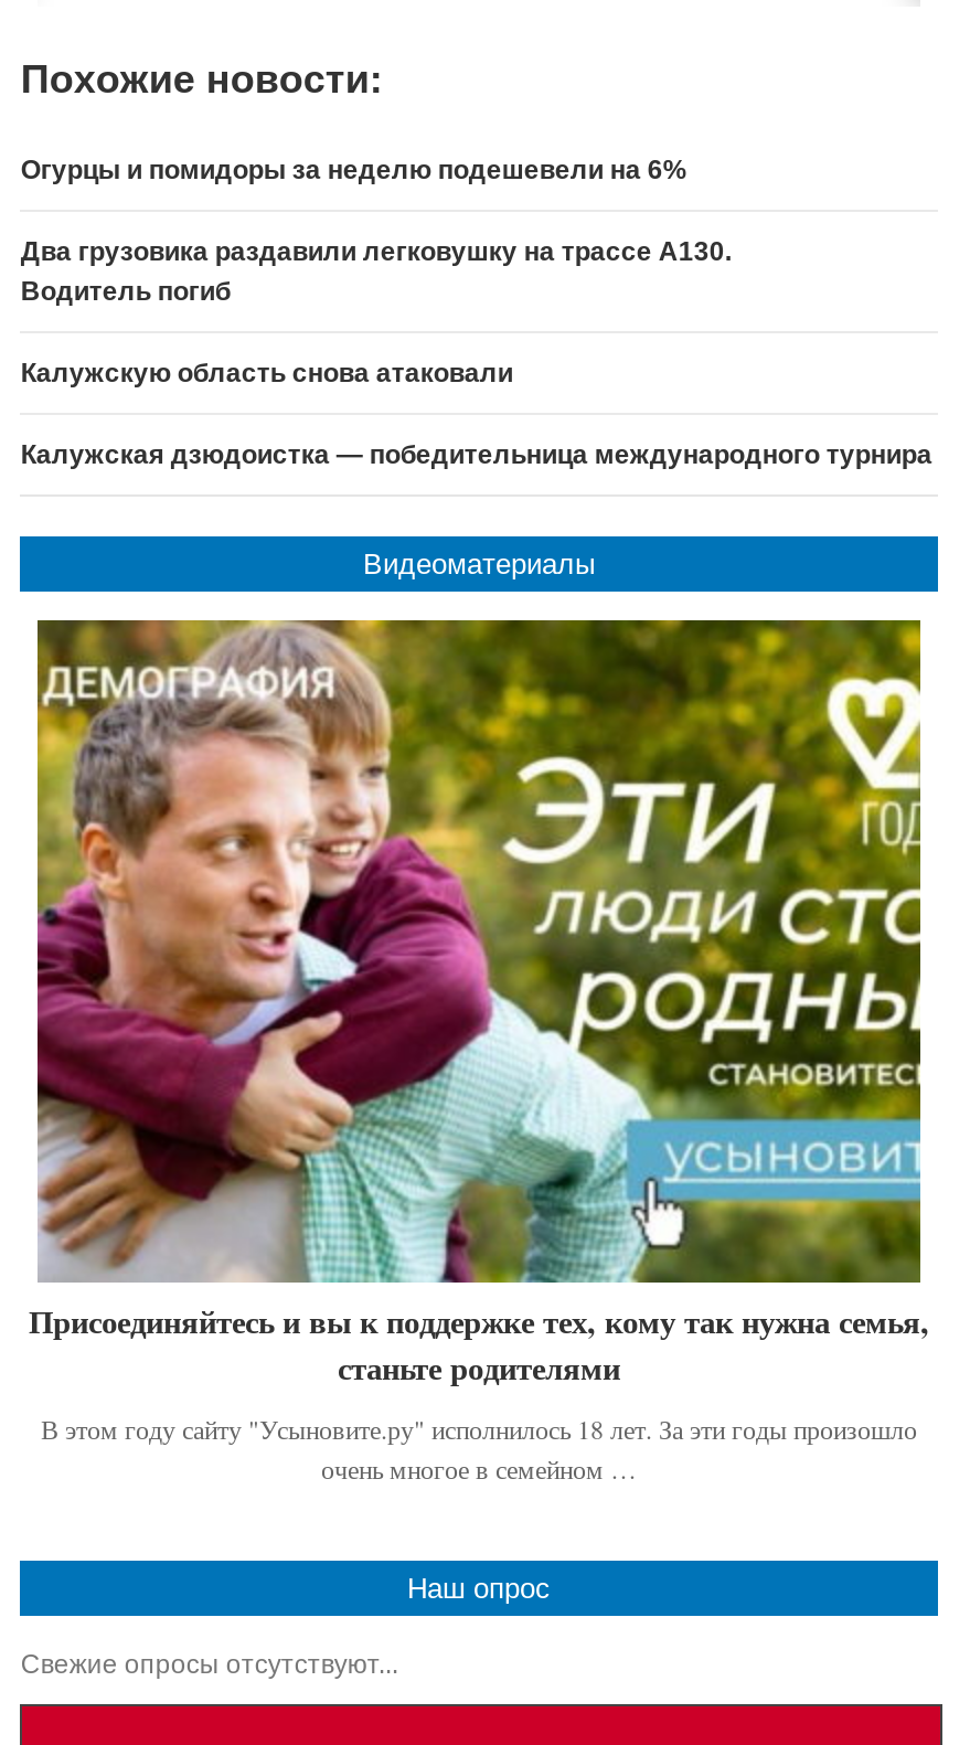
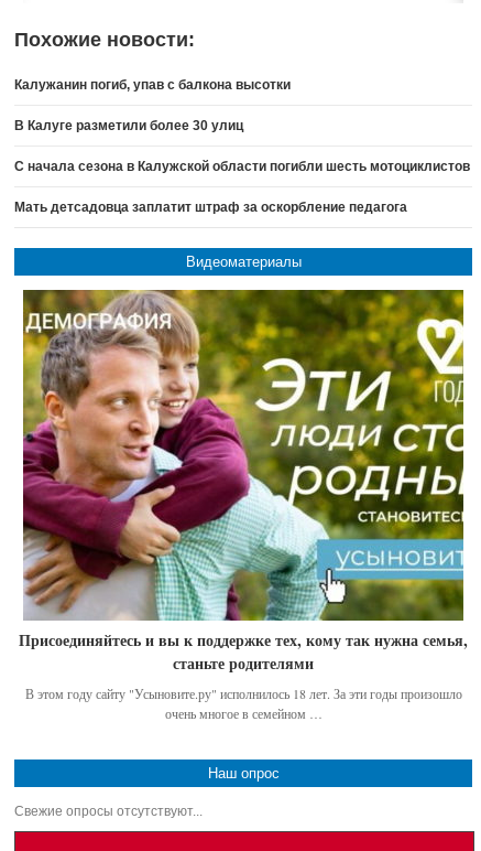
- Огурцы и помидоры за неделю подешевели на 6%
+ Калужанин погиб, упав с балкона высотки

- Два грузовика раздавили легковушку на трассе А130.
- Водитель погиб
+ В Калуге разметили более 30 улиц

- Калужскую область снова атаковали
+ С начала сезона в Калужской области погибли шесть мотоциклистов

- Калужская дзюдоистка — победительница международного турнира
+ Мать детсадовца заплатит штраф за оскорбление педагога
